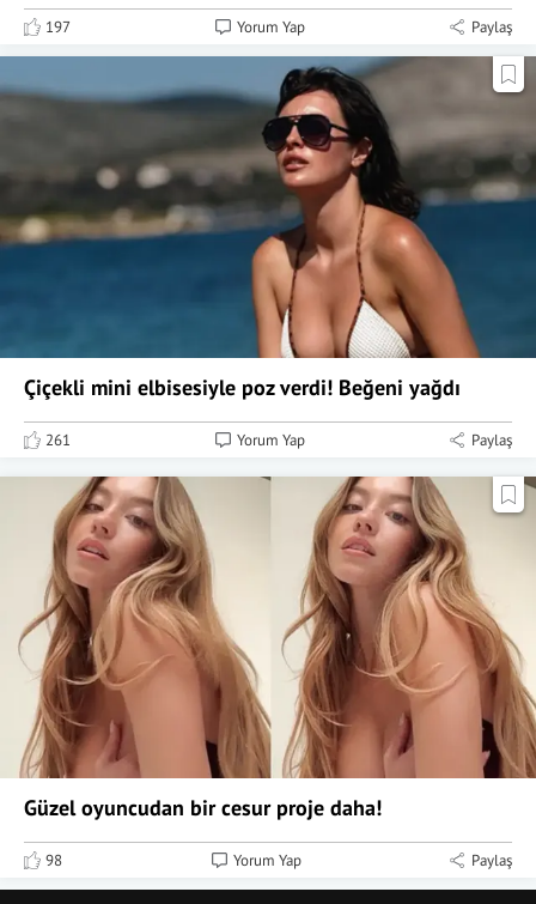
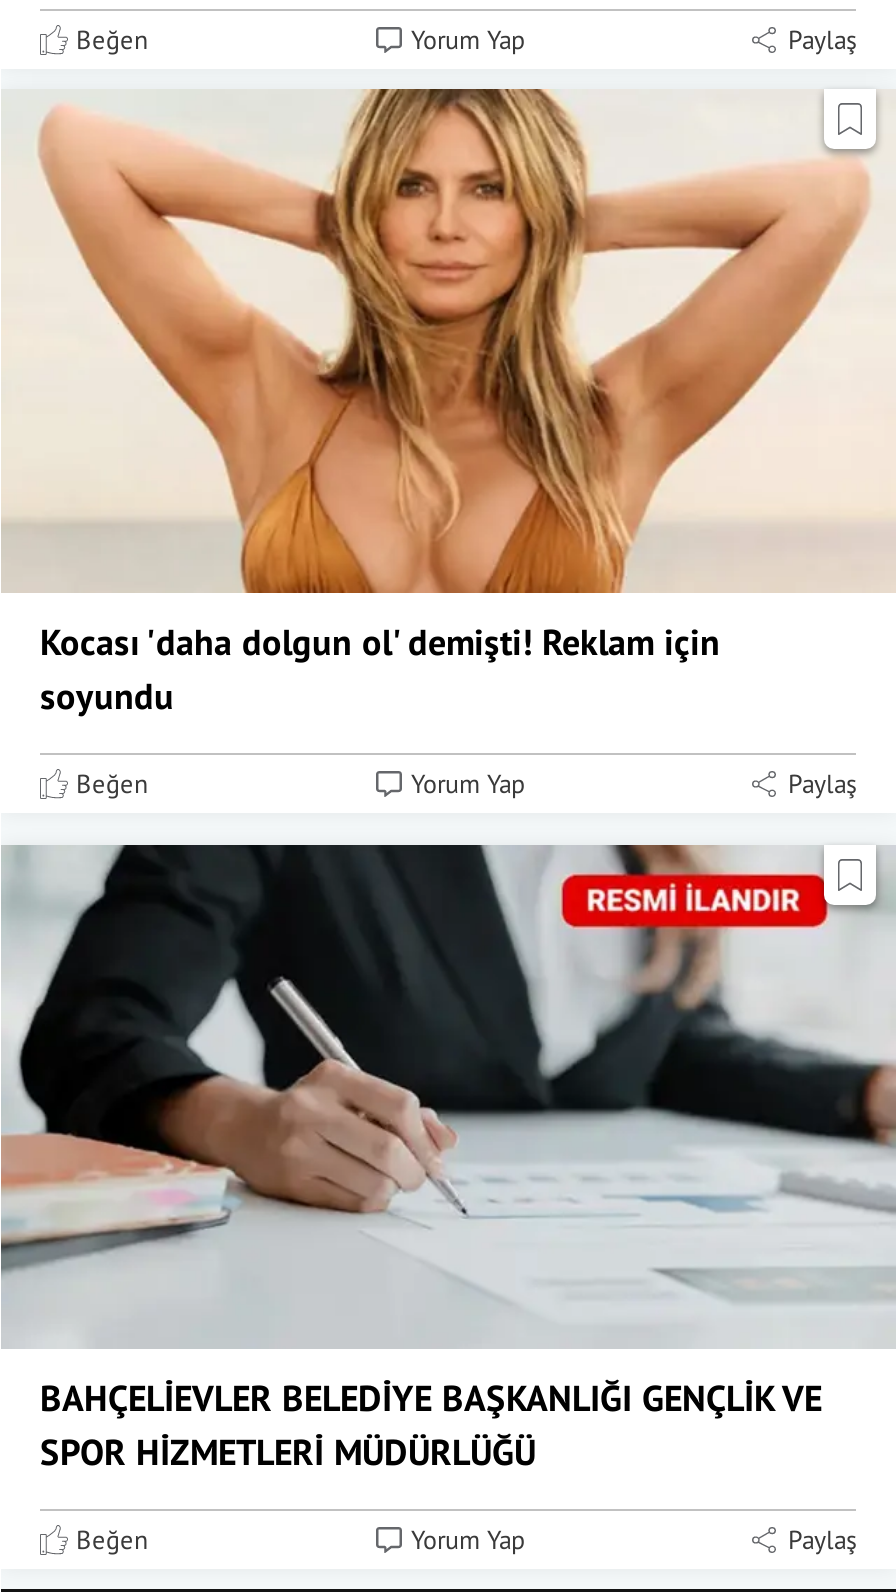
- 197
+ Beğen

- [image]
- Çiçekli mini elbisesiyle poz verdi! Beğeni yağdı
+ [image]
+ Kocası 'daha dolgun ol' demişti! Reklam için
+ soyundu

- 261
+ Beğen

- [image]
- Güzel oyuncudan bir cesur proje daha!
+ [image]
+ BAHÇELİEVLER BELEDİYE BAŞKANLIĞI GENÇLİK VE
+ SPOR HİZMETLERİ MÜDÜRLÜĞÜ

- 98
+ Beğen
